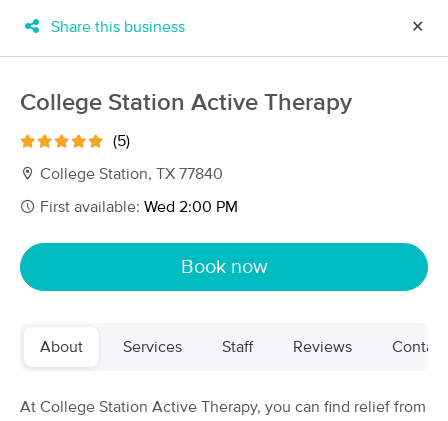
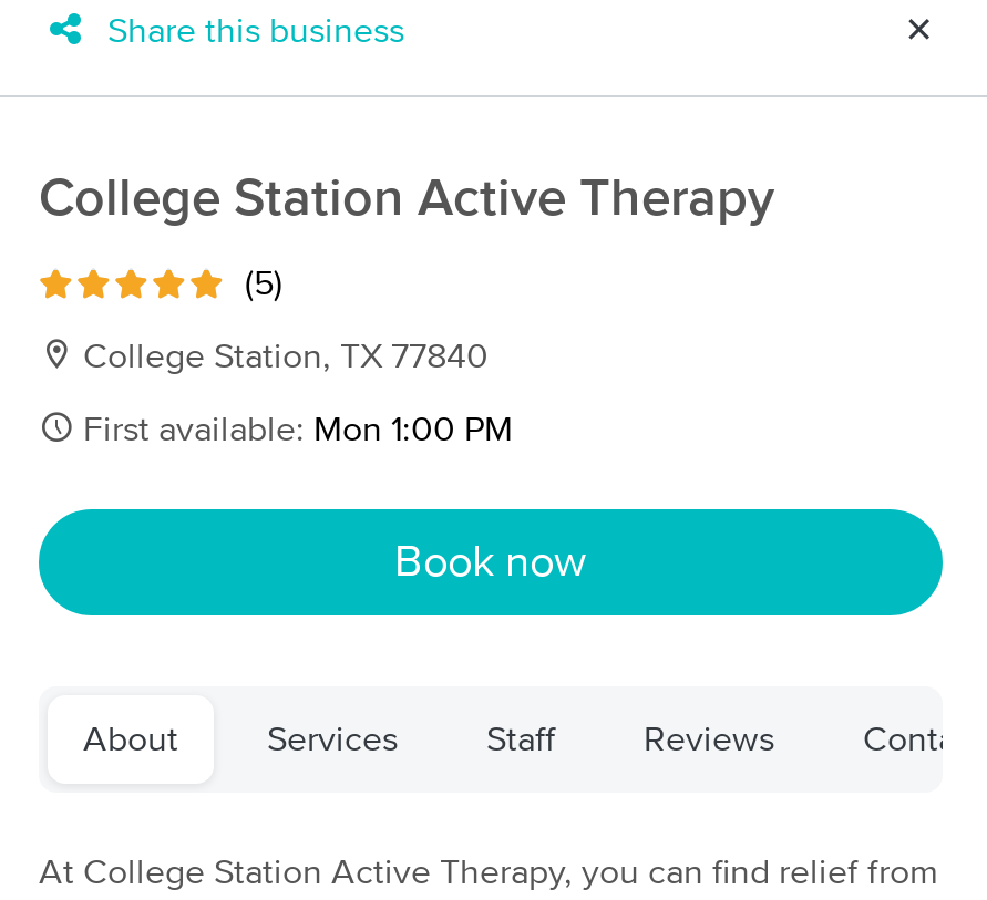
- First available: Wed 2:00 PM
+ First available: Mon 1:00 PM
